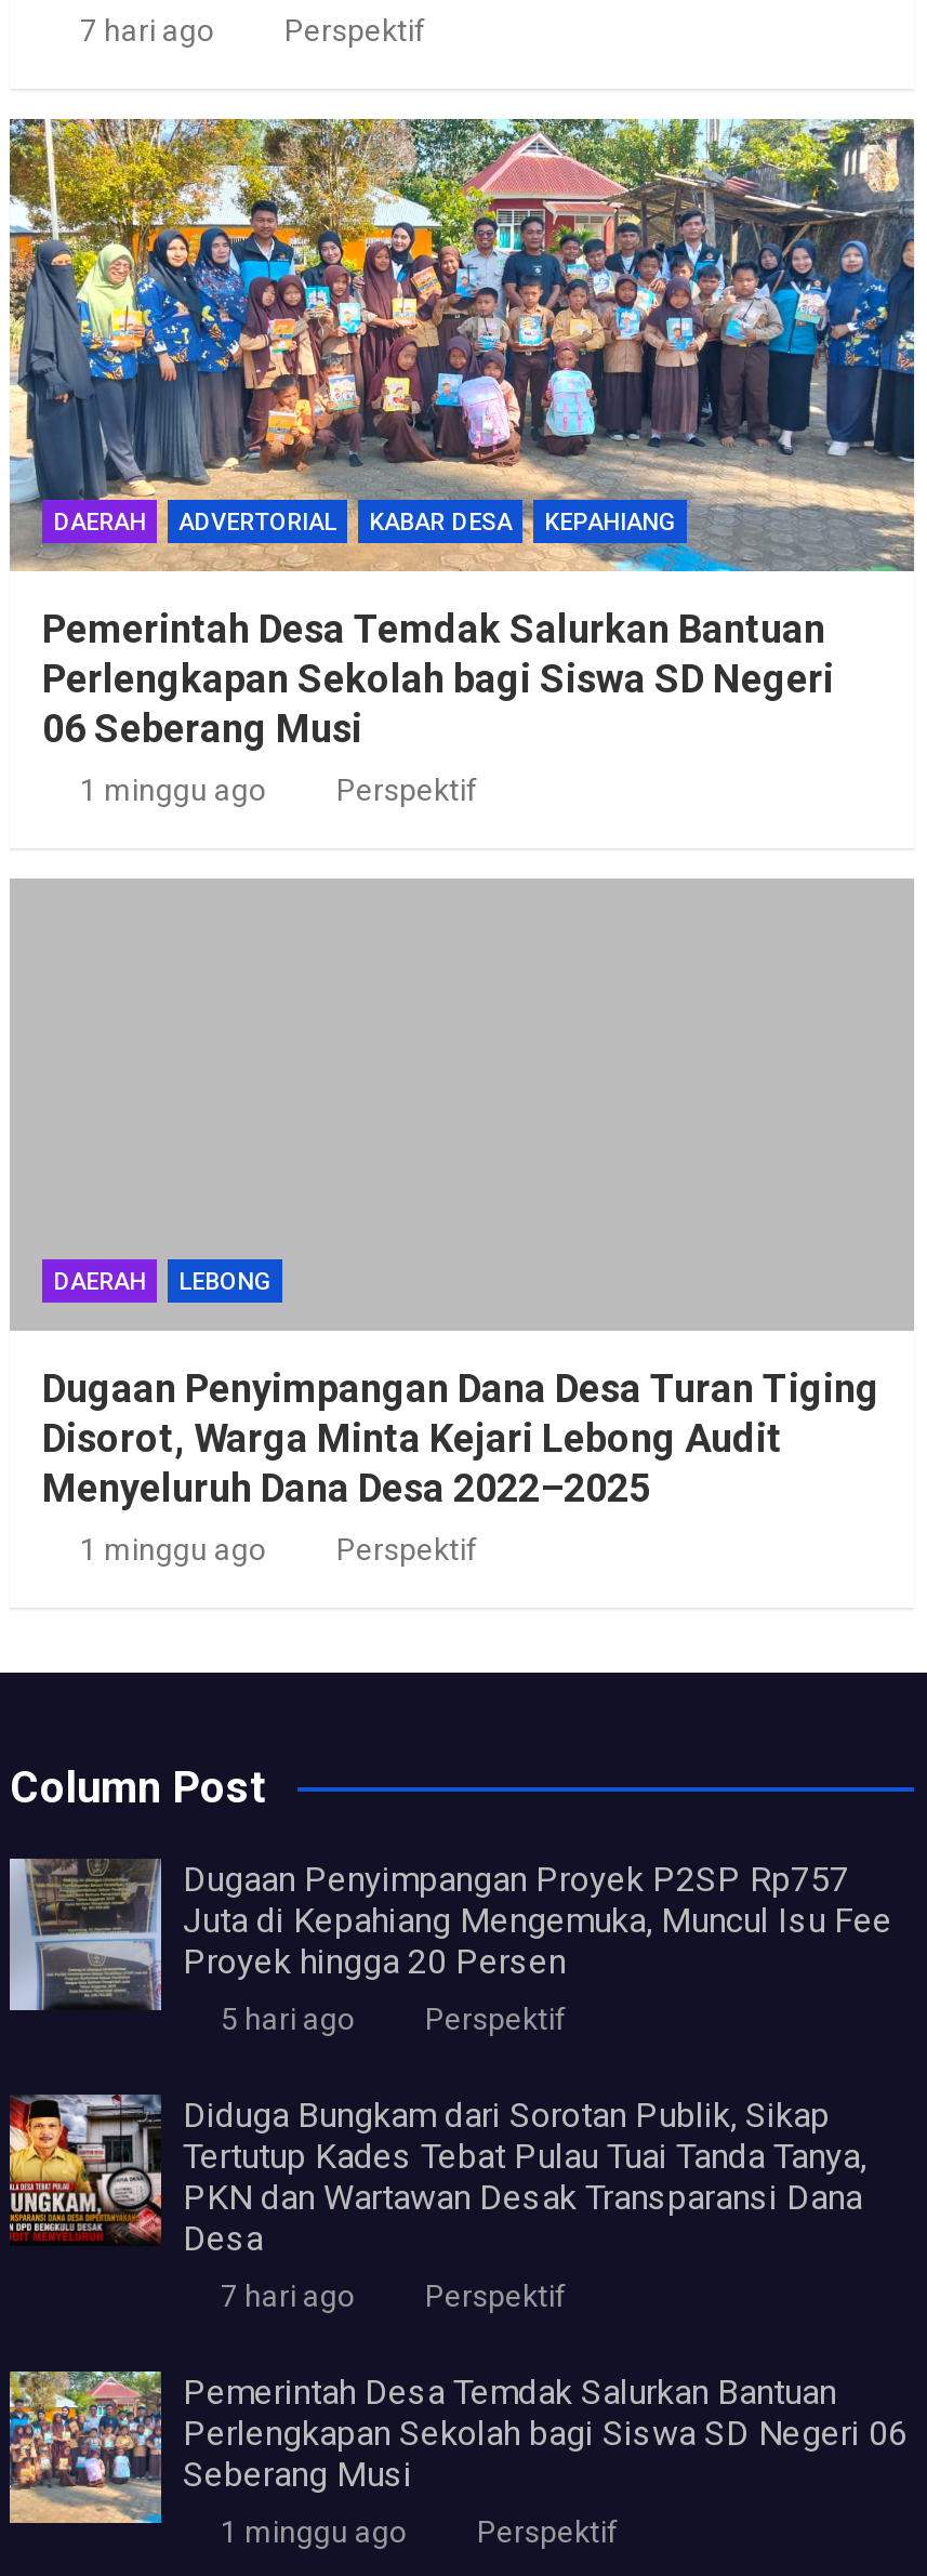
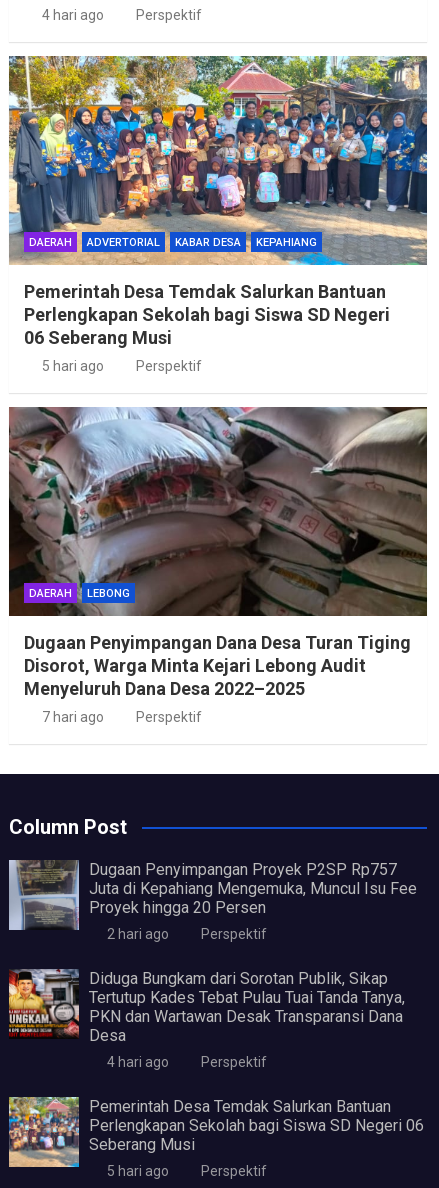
- 7 hari ago
+ 4 hari ago

- 1 minggu ago
+ 5 hari ago

+ [image]

- 1 minggu ago
+ 7 hari ago

- 5 hari ago
+ 2 hari ago

- 7 hari ago
+ 4 hari ago

- 1 minggu ago
+ 5 hari ago
